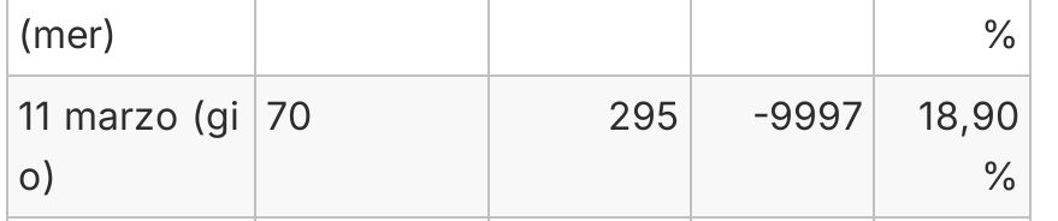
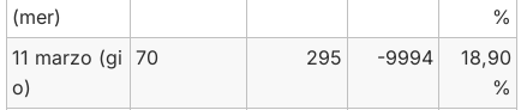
- 295 -9997 18,90
+ 295 -9994 18,90
